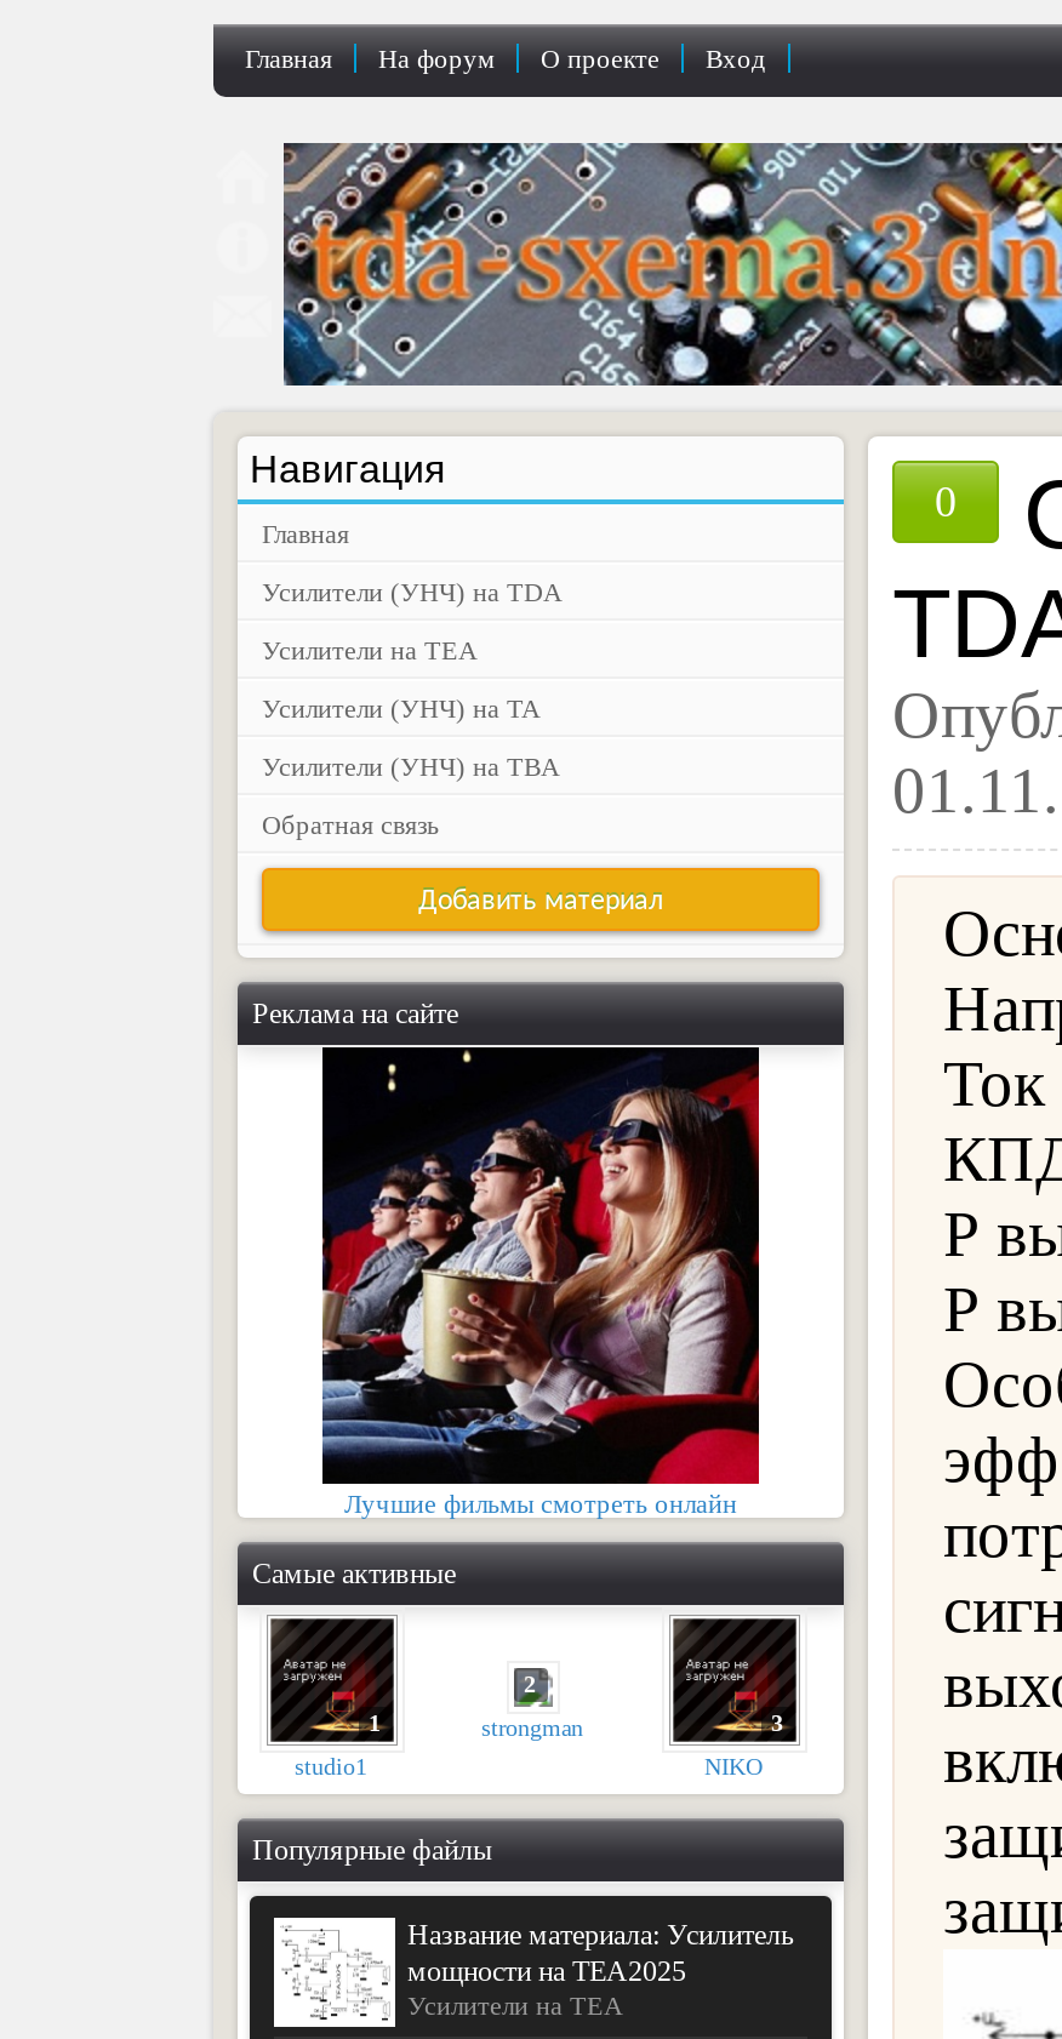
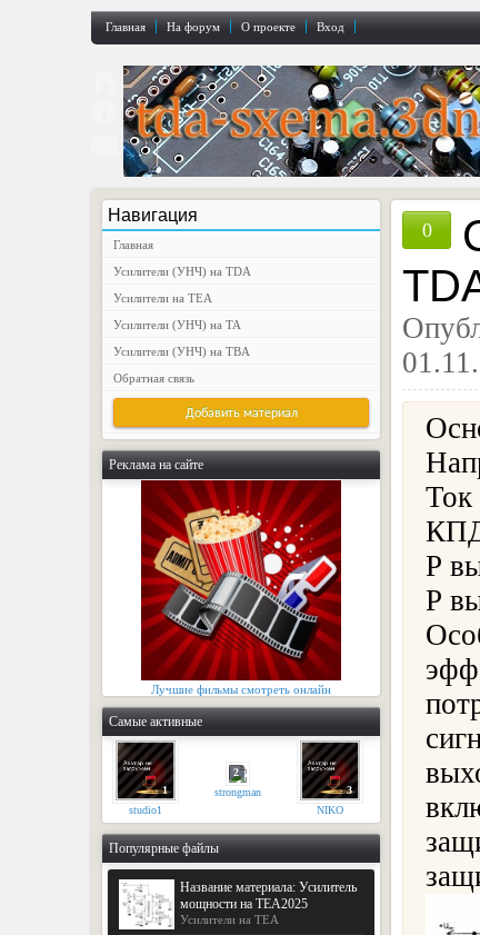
- [image]
+ [image]
